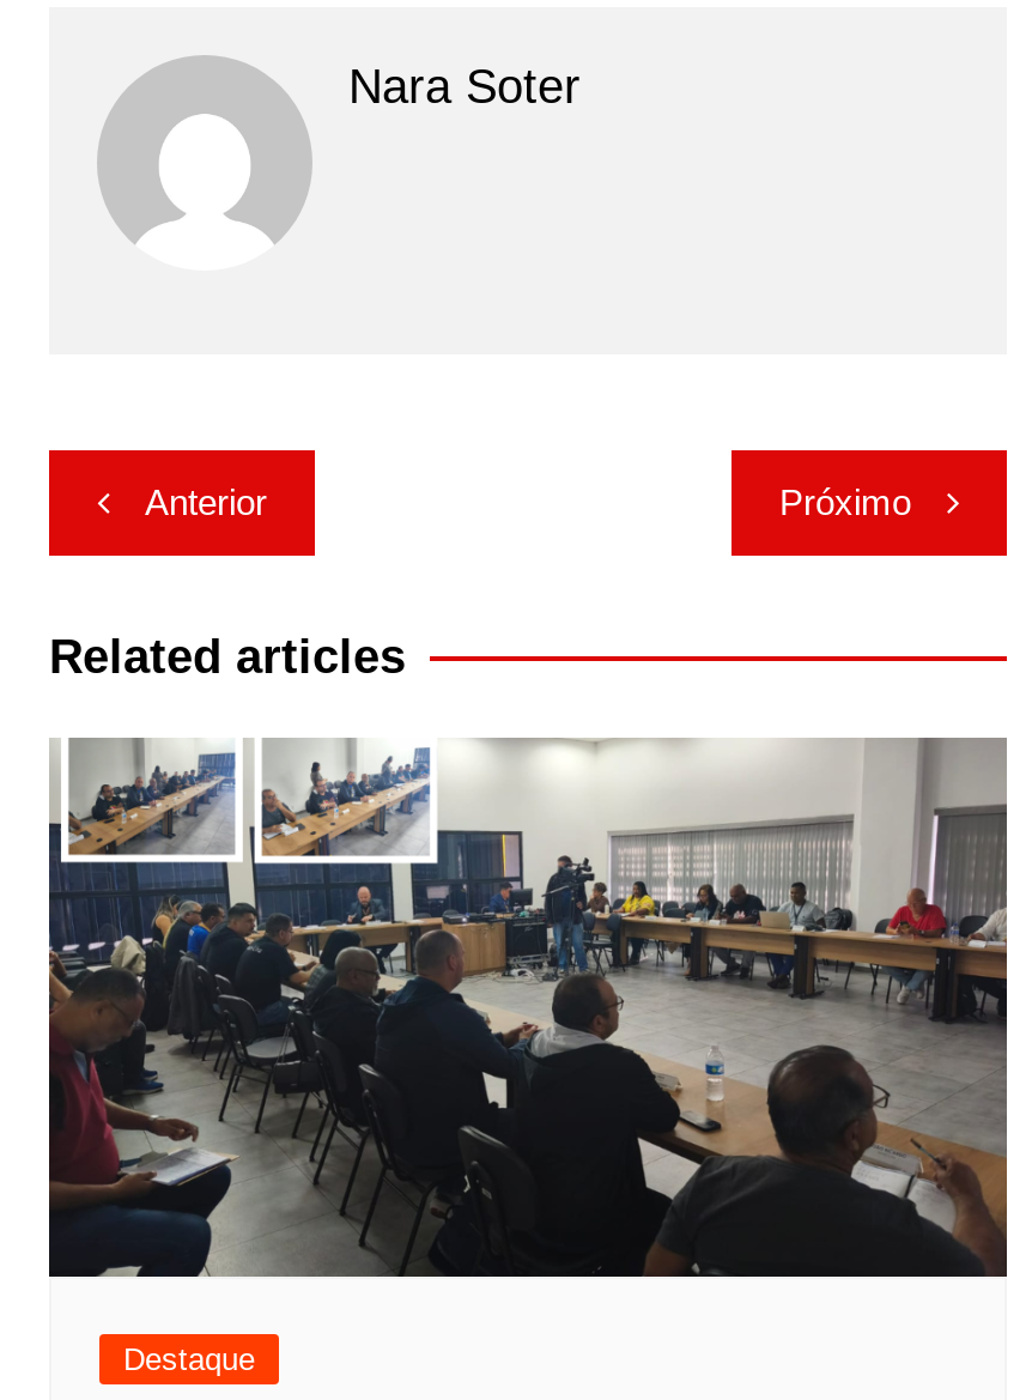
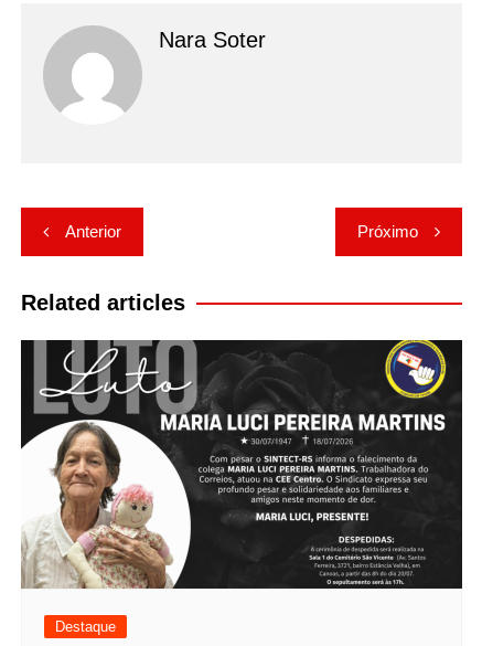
- [image]
+ [image]
